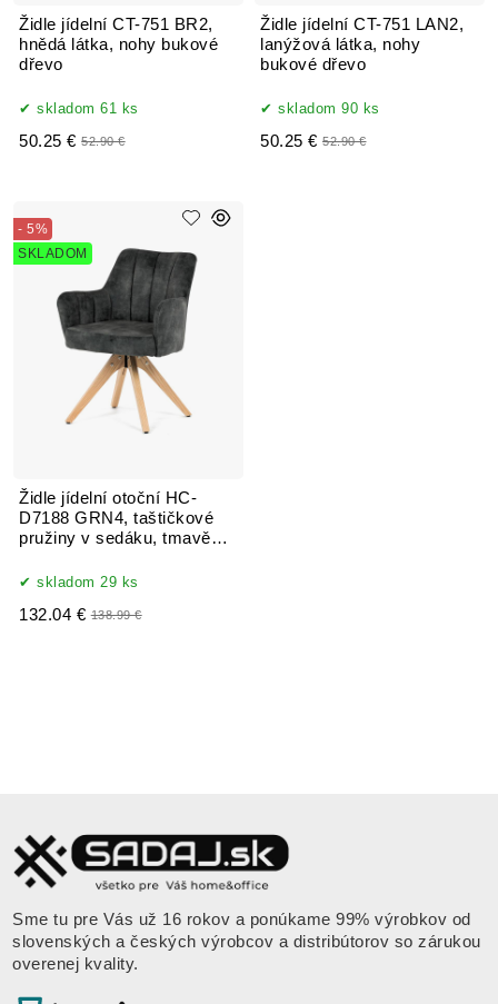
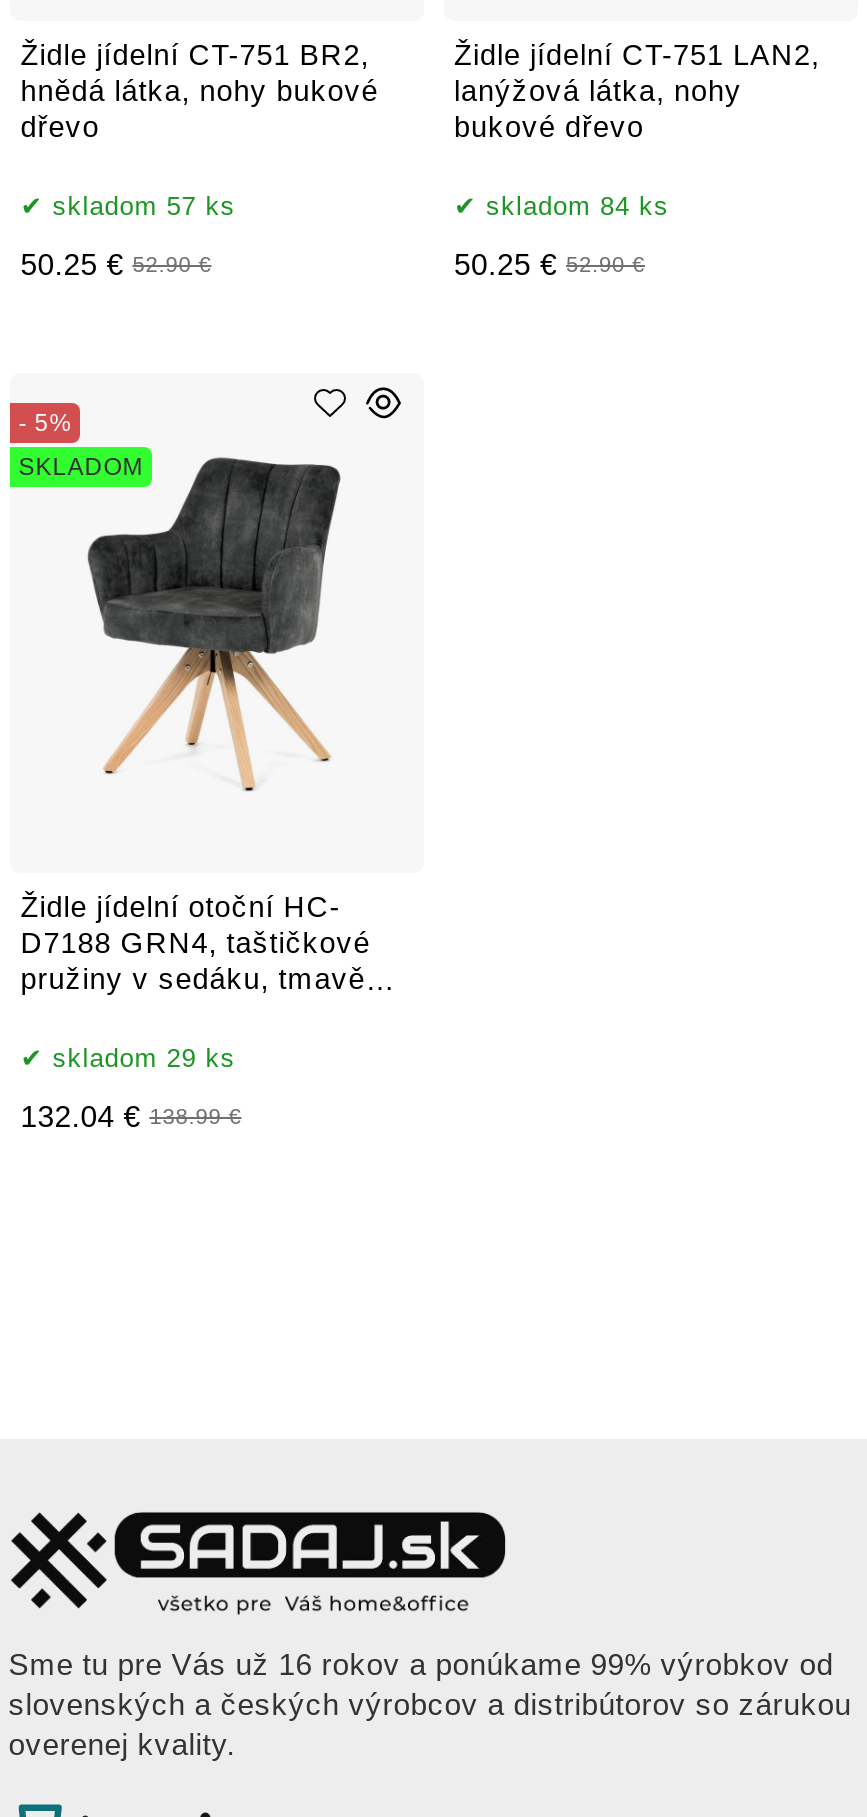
- skladom 61 ks
+ skladom 57 ks

- skladom 90 ks
+ skladom 84 ks
